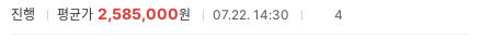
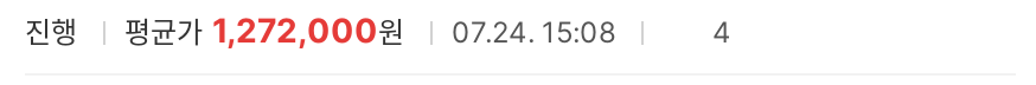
- 평균가 2,585,000원
+ 평균가 1,272,000원

- 07.22. 14:30
+ 07.24. 15:08
